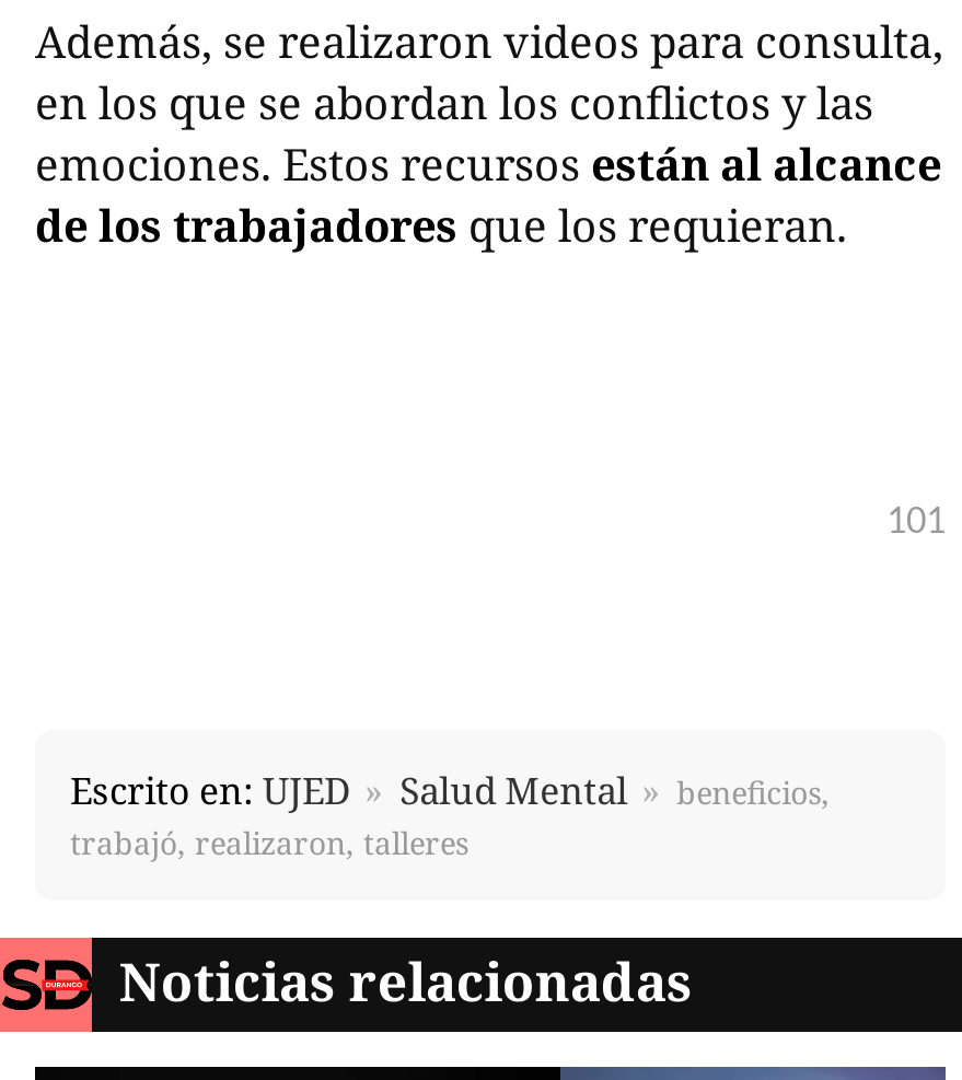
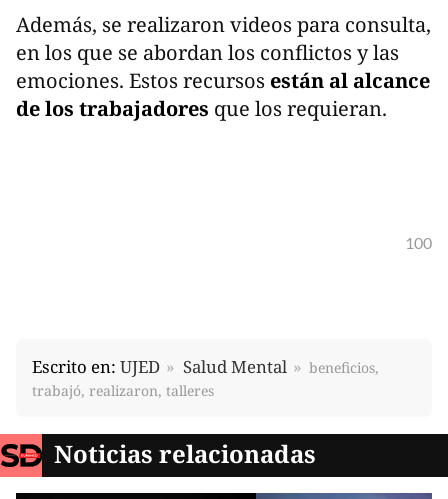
- 101
+ 100
